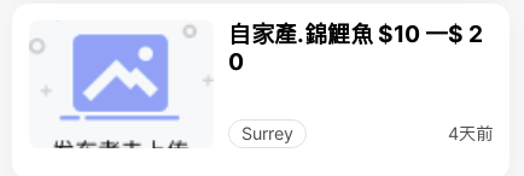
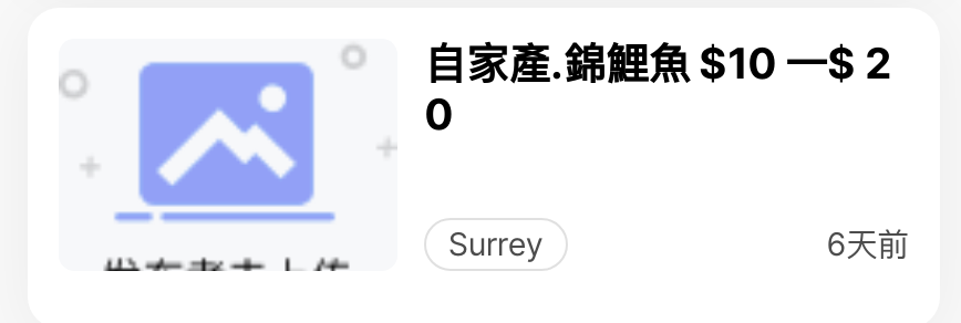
- 4天前
+ 6天前
